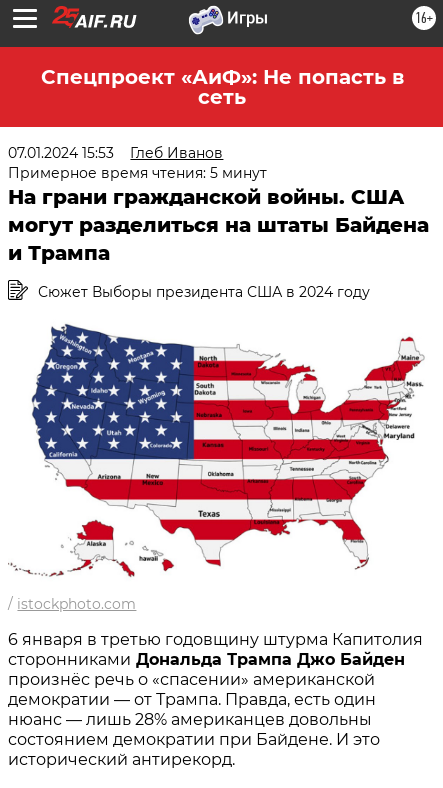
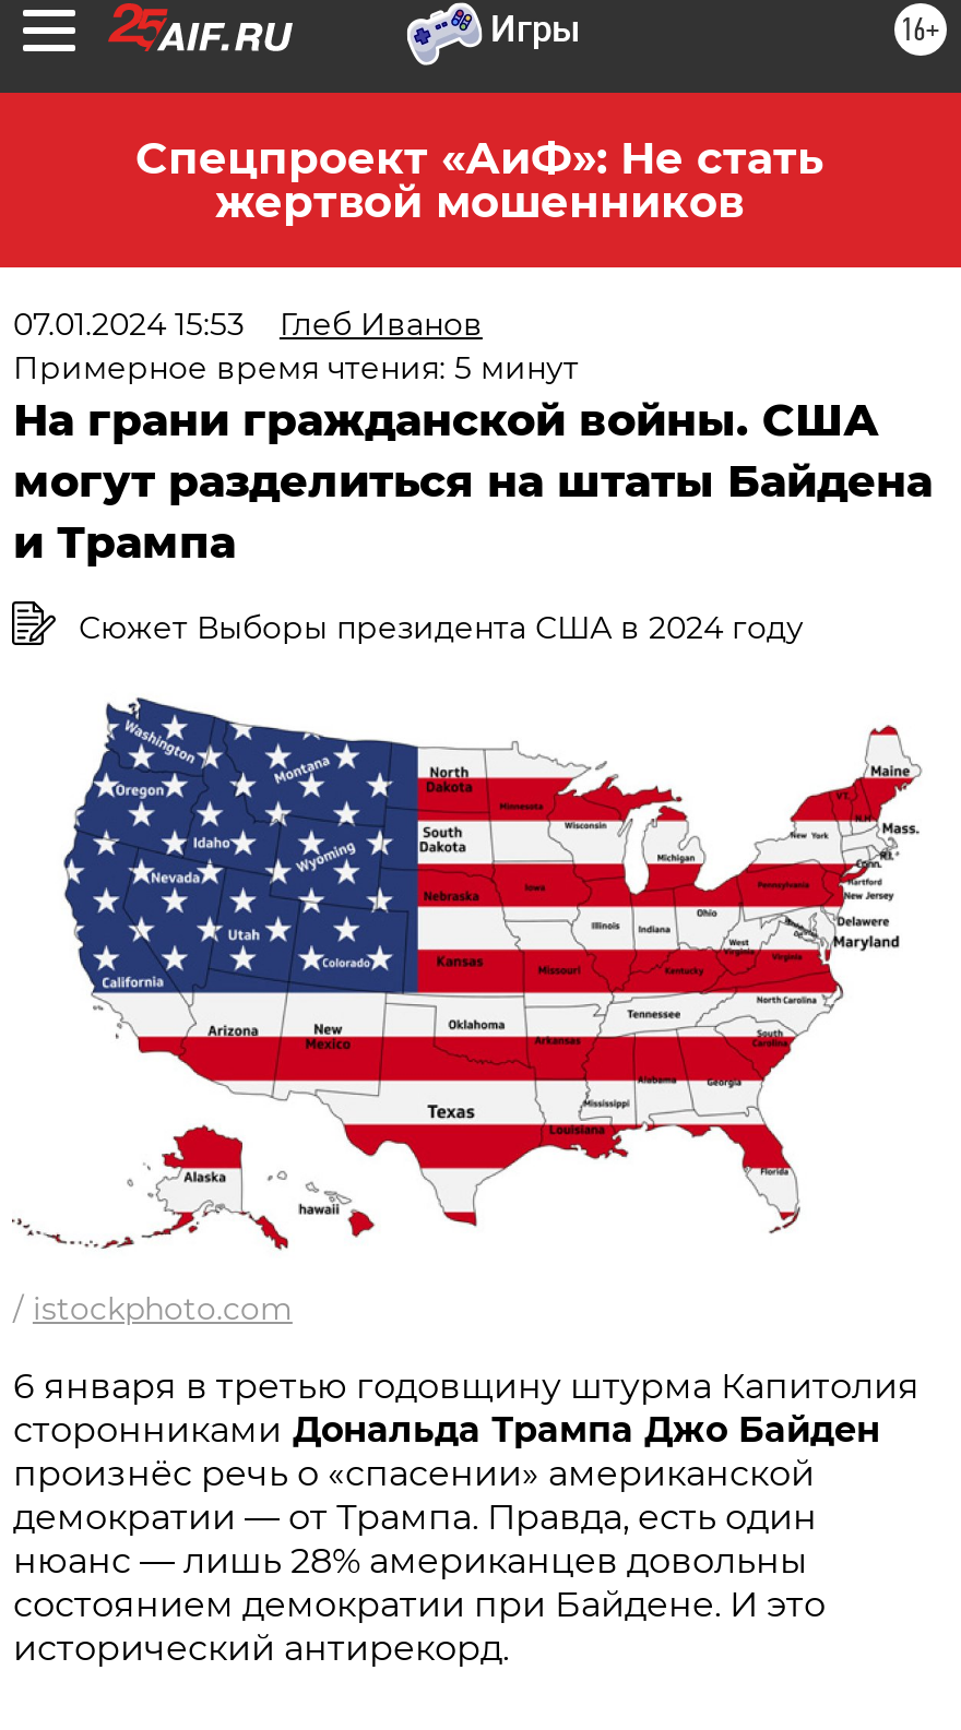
- Спецпроект «АиФ»: Не попасть в
- сеть
+ Спецпроект «АиФ»: Не стать
+ жертвой мошенников
